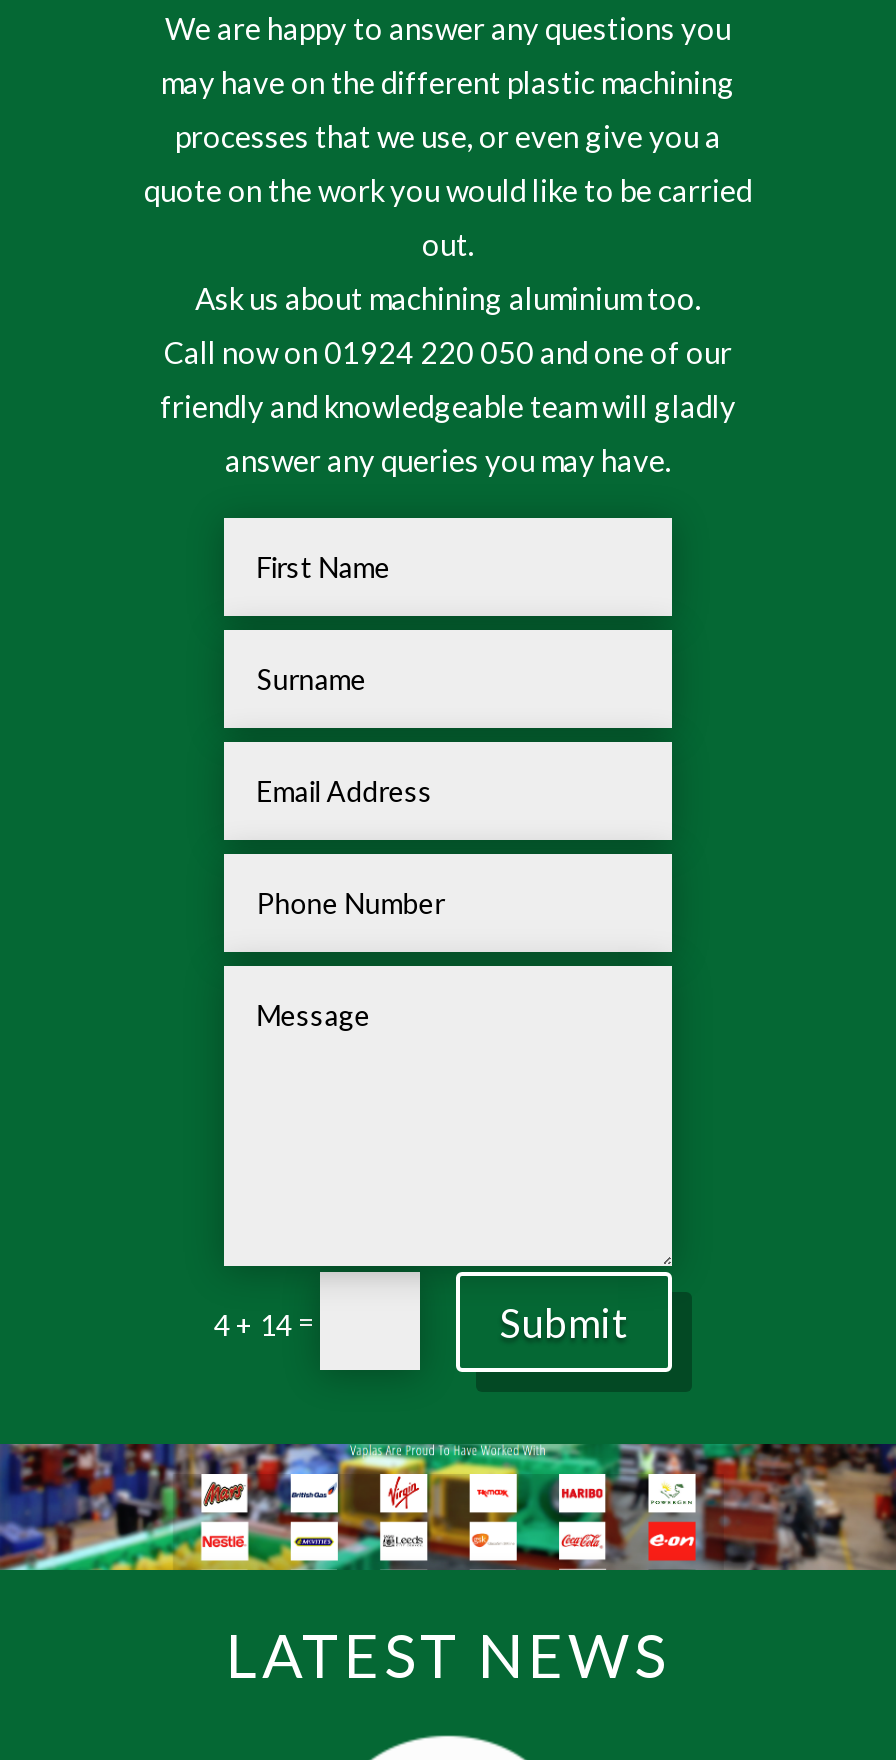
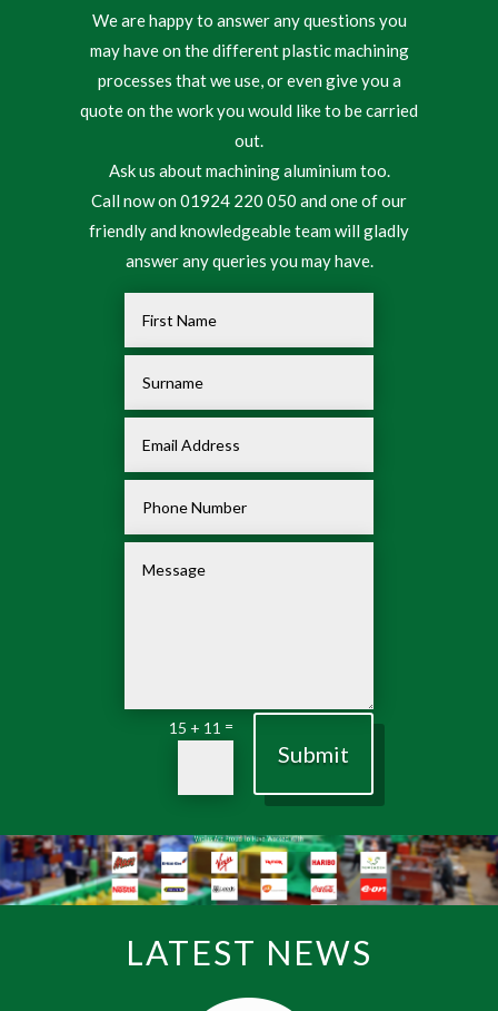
- 4 + 14 =
+ 15 + 11 =
